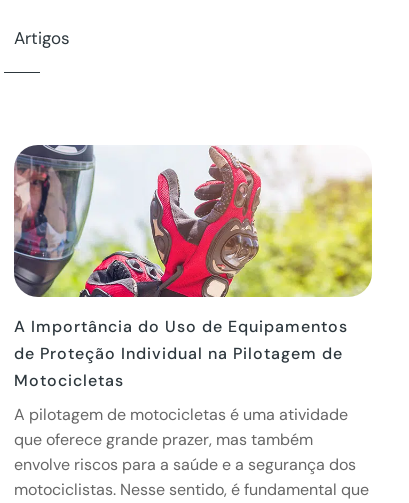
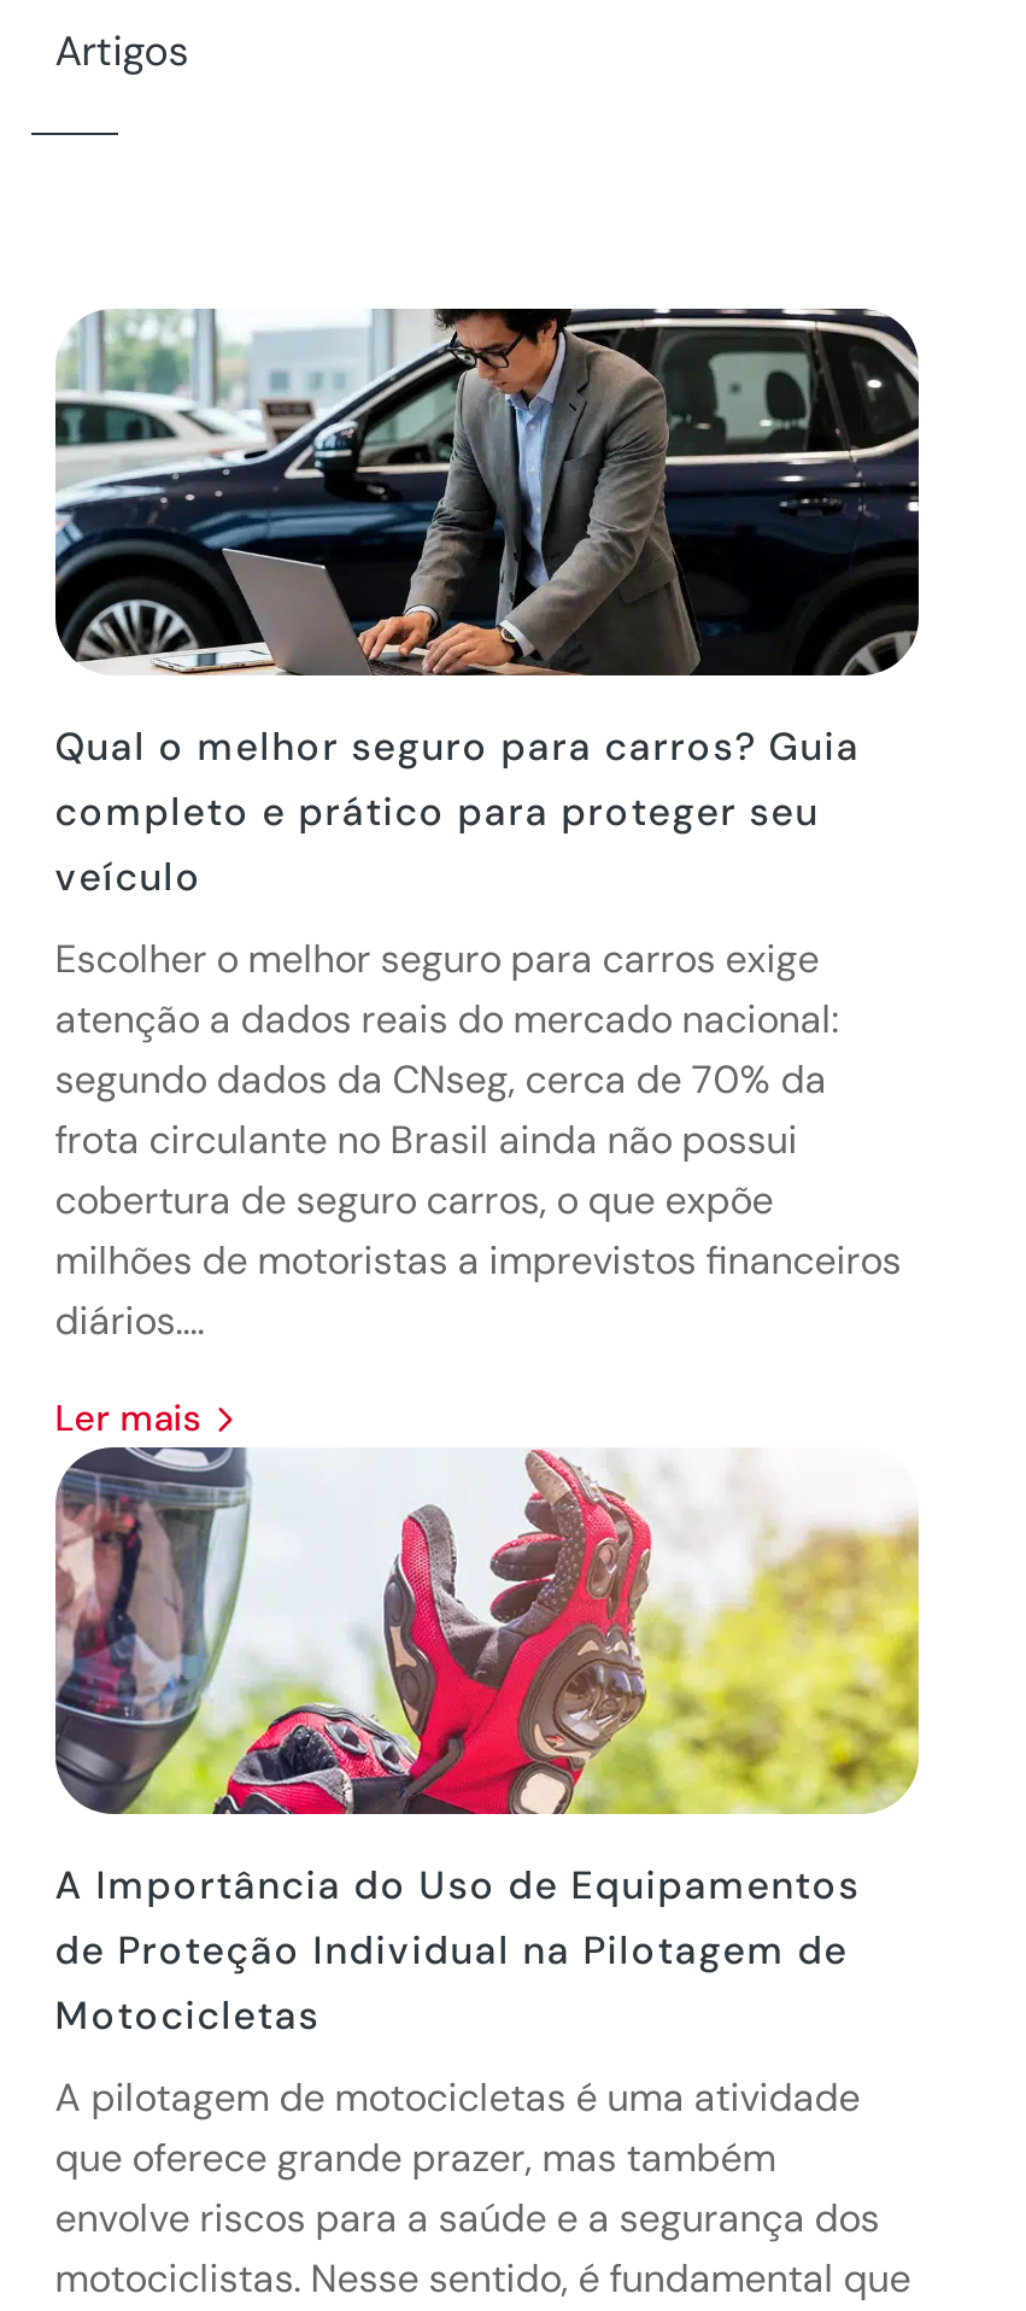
+ [image]
+ Qual o melhor seguro para carros? Guia
+ completo e prático para proteger seu
+ veículo
+ Escolher o melhor seguro para carros exige
+ atenção a dados reais do mercado nacional:
+ segundo dados da CNseg, cerca de 70% da
+ frota circulante no Brasil ainda não possui
+ cobertura de seguro carros, o que expõe
+ milhões de motoristas a imprevistos financeiros
+ diários....
+ ler mais
